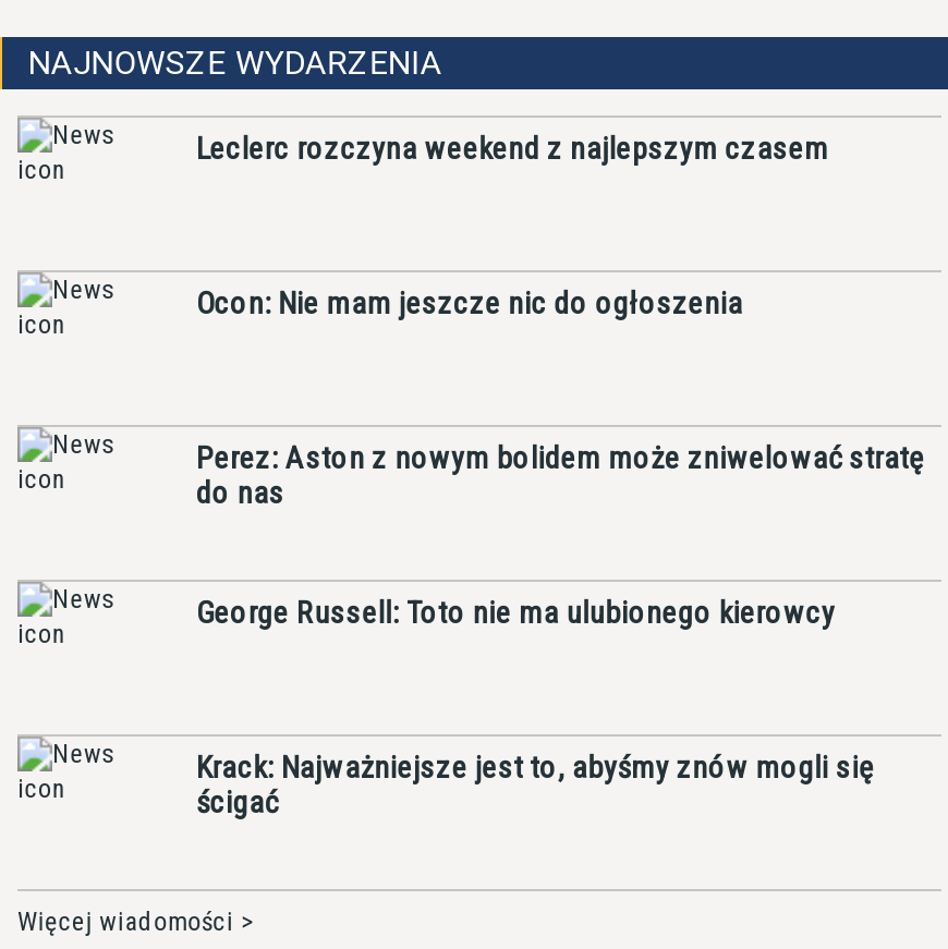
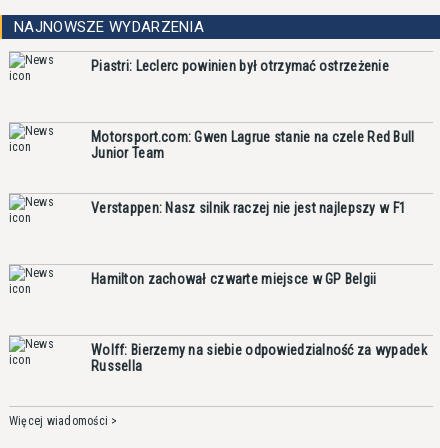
- Leclerc rozczyna weekend z najlepszym czasem
+ Piastri: Leclerc powinien był otrzymać ostrzeżenie

- Ocon: Nie mam jeszcze nic do ogłoszenia
+ Motorsport.com: Gwen Lagrue stanie na czele Red Bull
+ Junior Team

- Perez: Aston z nowym bolidem może zniwelować stratę
- do nas
+ Verstappen: Nasz silnik raczej nie jest najlepszy w F1

- George Russell: Toto nie ma ulubionego kierowcy
+ Hamilton zachował czwarte miejsce w GP Belgii

- Krack: Najważniejsze jest to, abyśmy znów mogli się
- ścigać
+ Wolff: Bierzemy na siebie odpowiedzialność za wypadek
+ Russella
